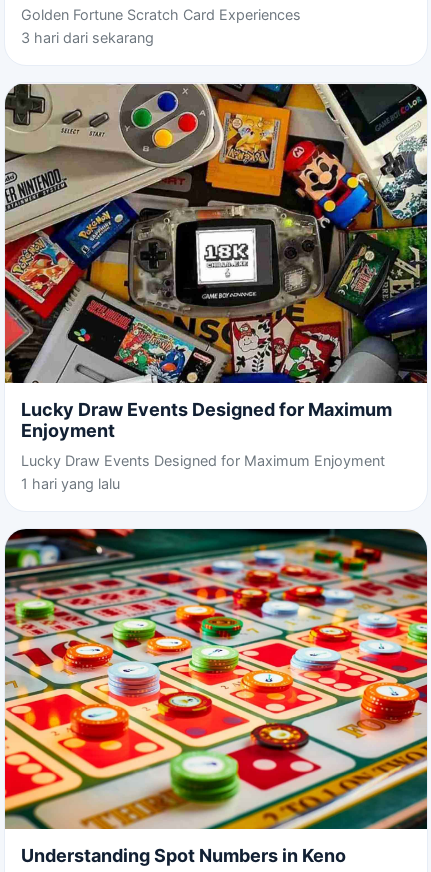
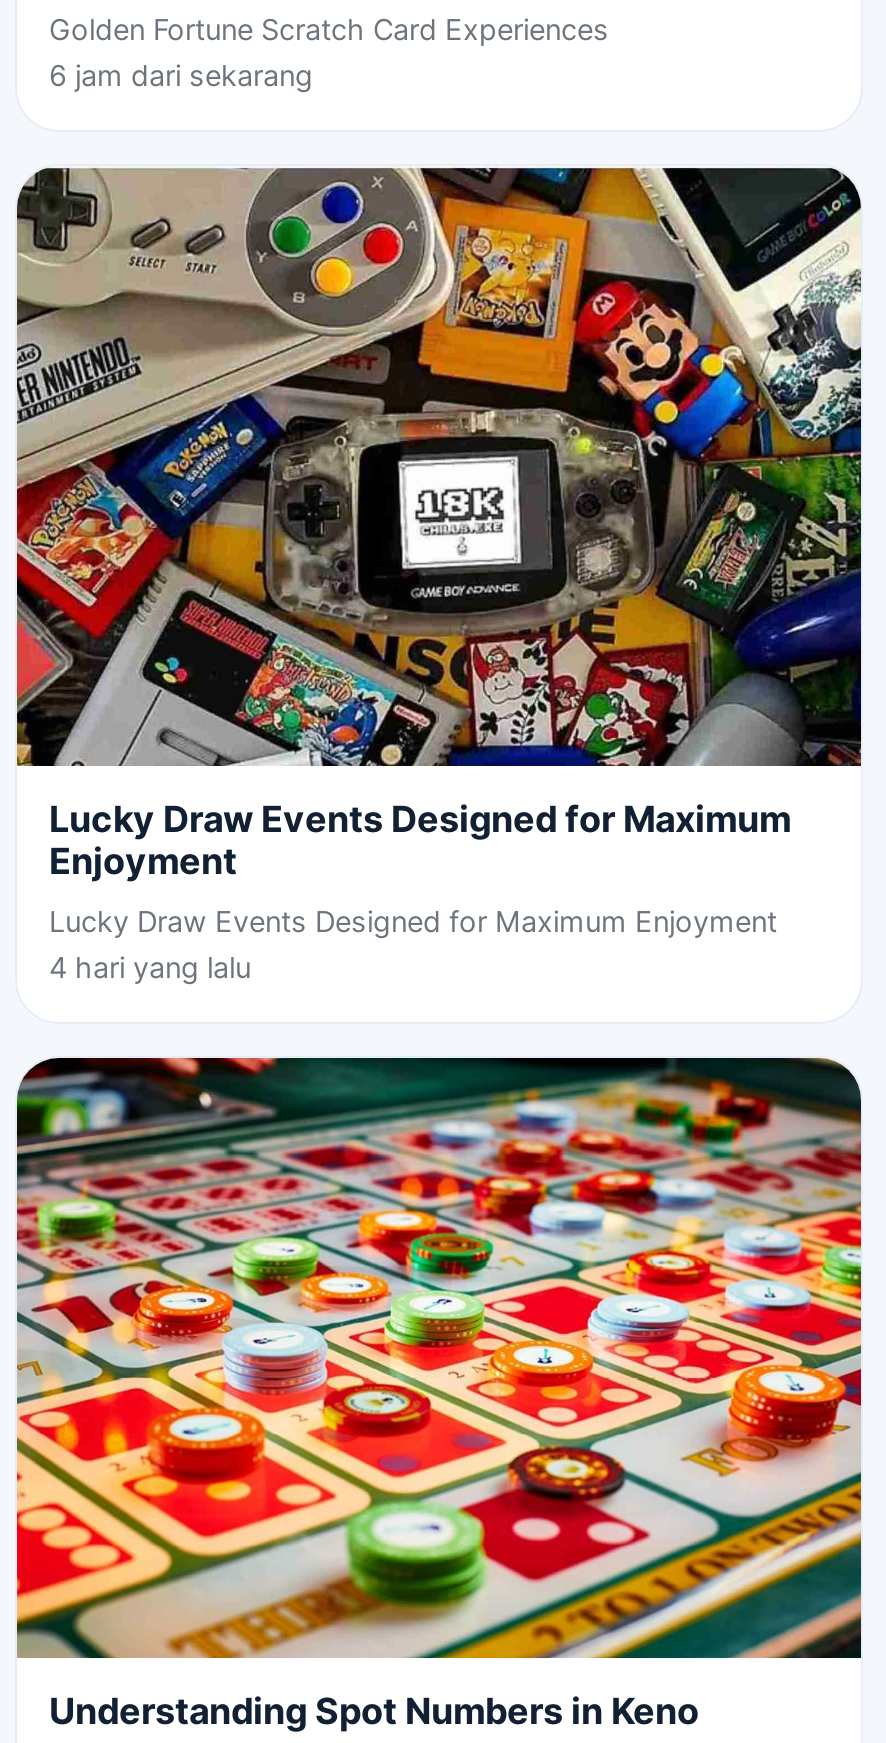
- 3 hari dari sekarang
+ 6 jam dari sekarang

- 1 hari yang lalu
+ 4 hari yang lalu
